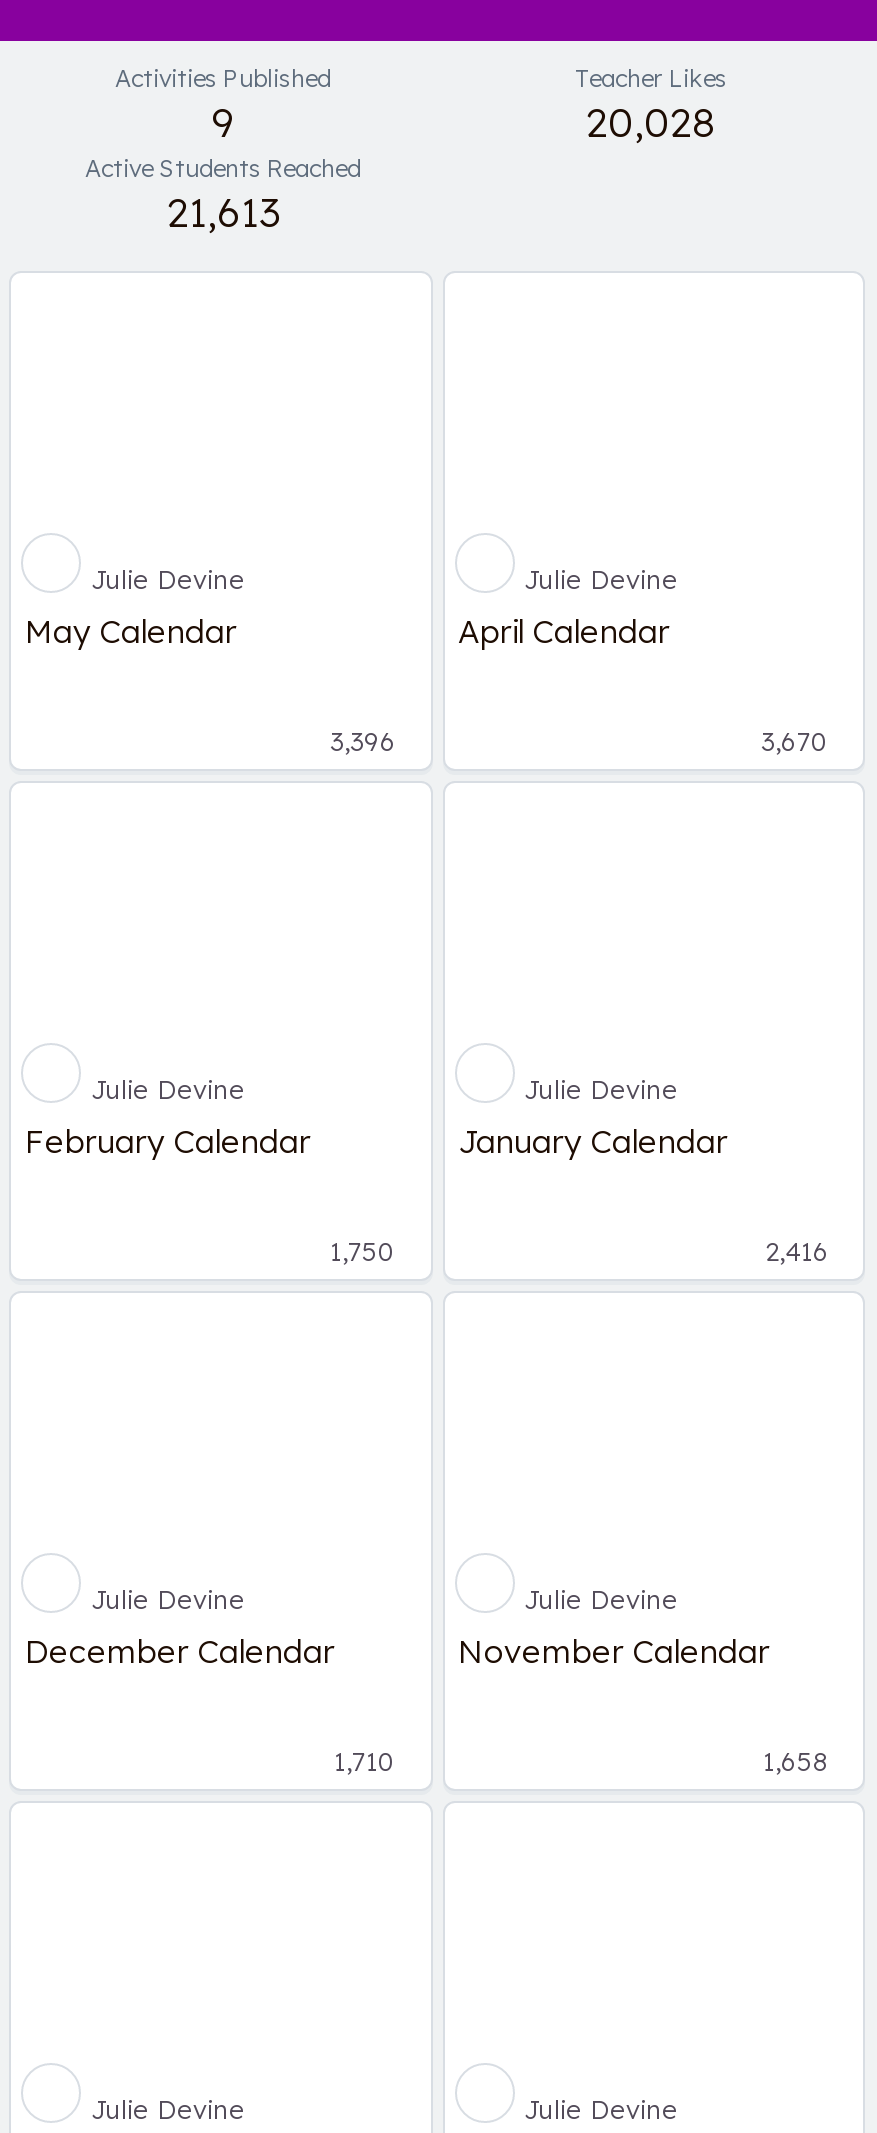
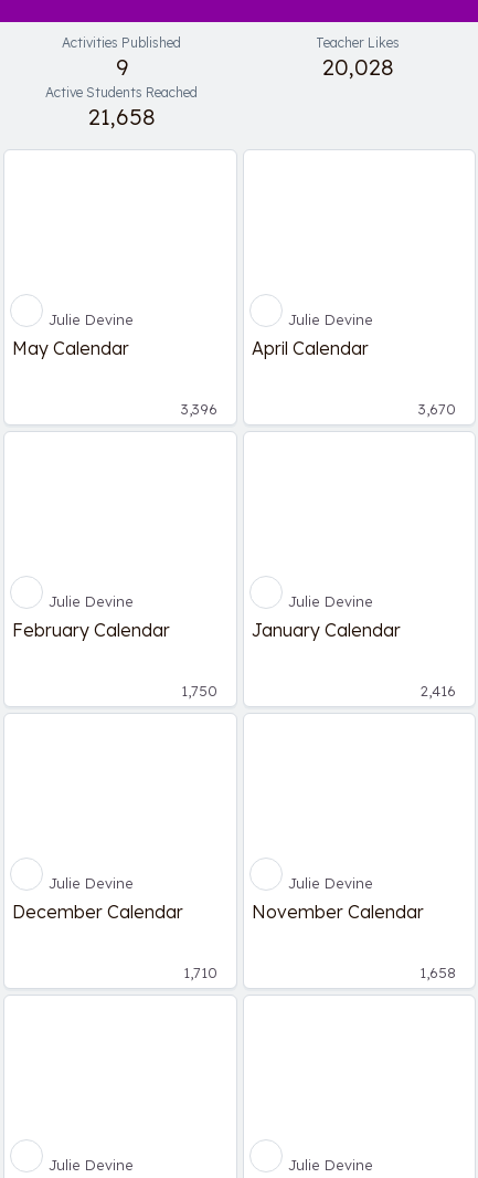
- 21,613
+ 21,658
